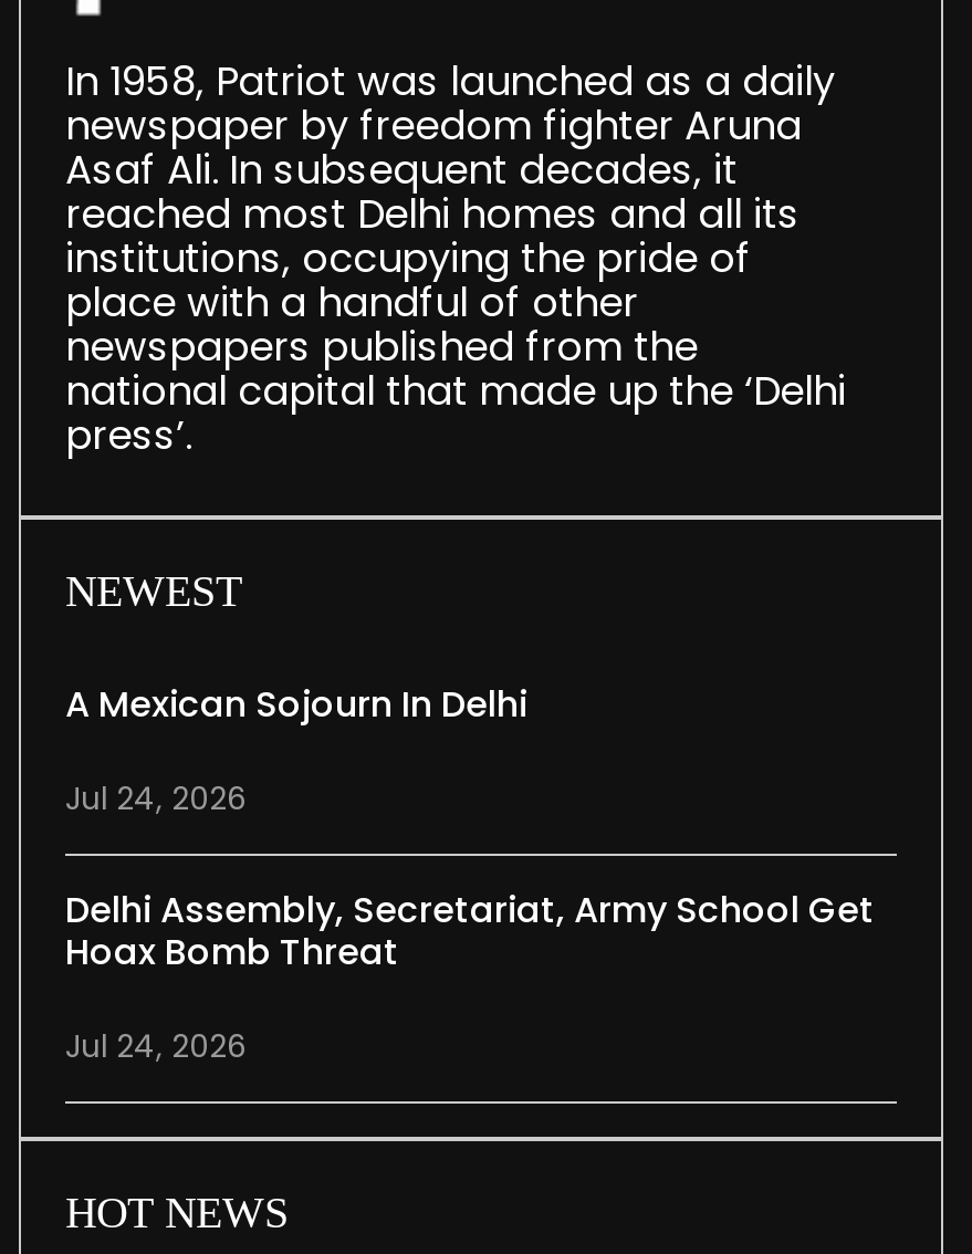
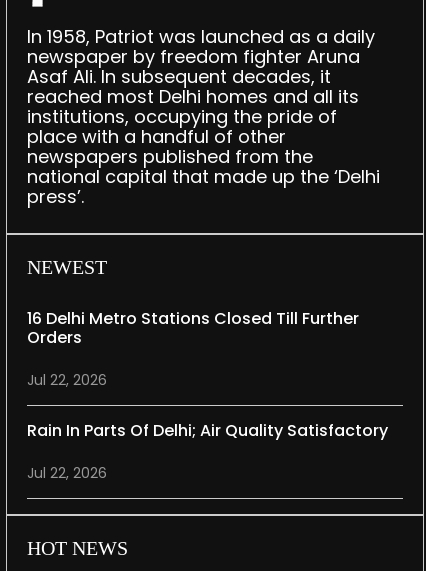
- A Mexican Sojourn In Delhi
+ 16 Delhi Metro Stations Closed Till Further
+ Orders

- Jul 24, 2026
+ Jul 22, 2026

- Delhi Assembly, Secretariat, Army School Get
- Hoax Bomb Threat
+ Rain In Parts Of Delhi; Air Quality Satisfactory

- Jul 24, 2026
+ Jul 22, 2026
